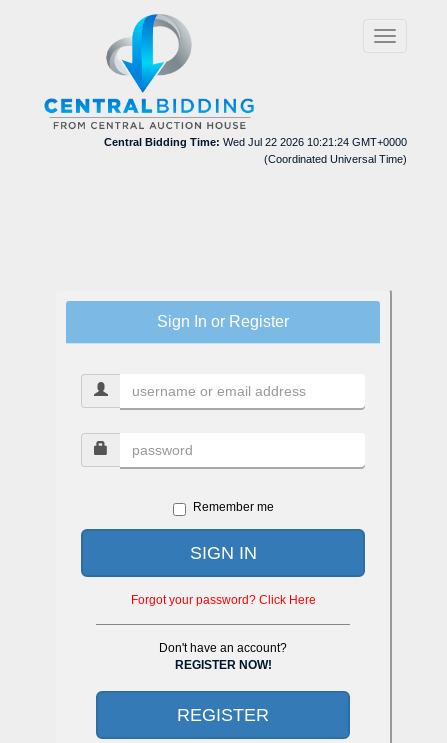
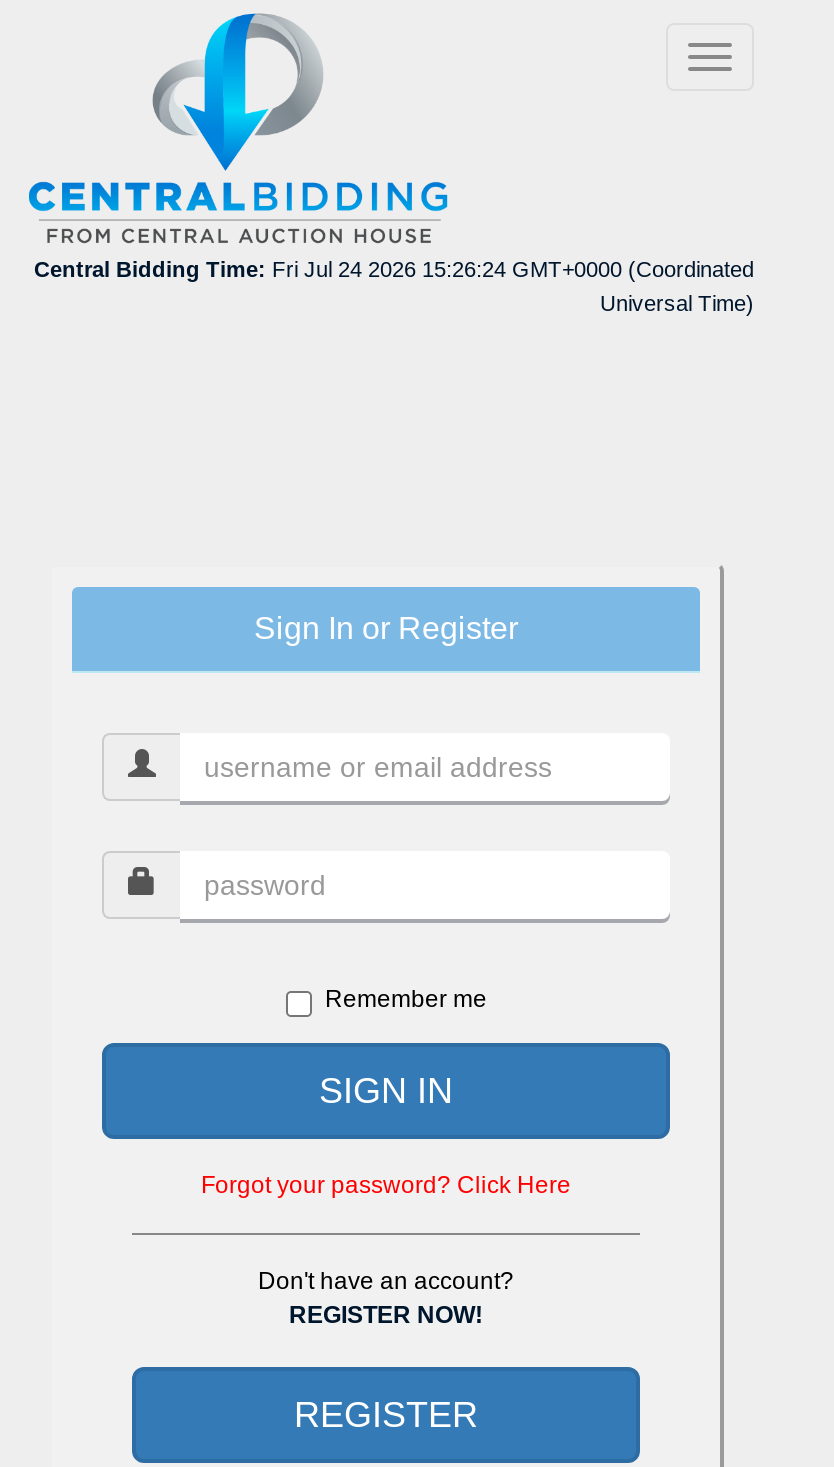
- Central Bidding Time: Wed Jul 22 2026 10:21:24 GMT+0000
- (Coordinated Universal Time)
+ Central Bidding Time: Fri Jul 24 2026 15:26:24 GMT+0000 (Coordinated
+ Universal Time)
